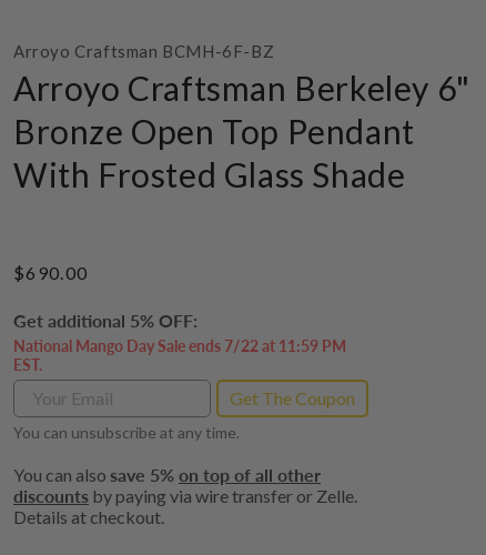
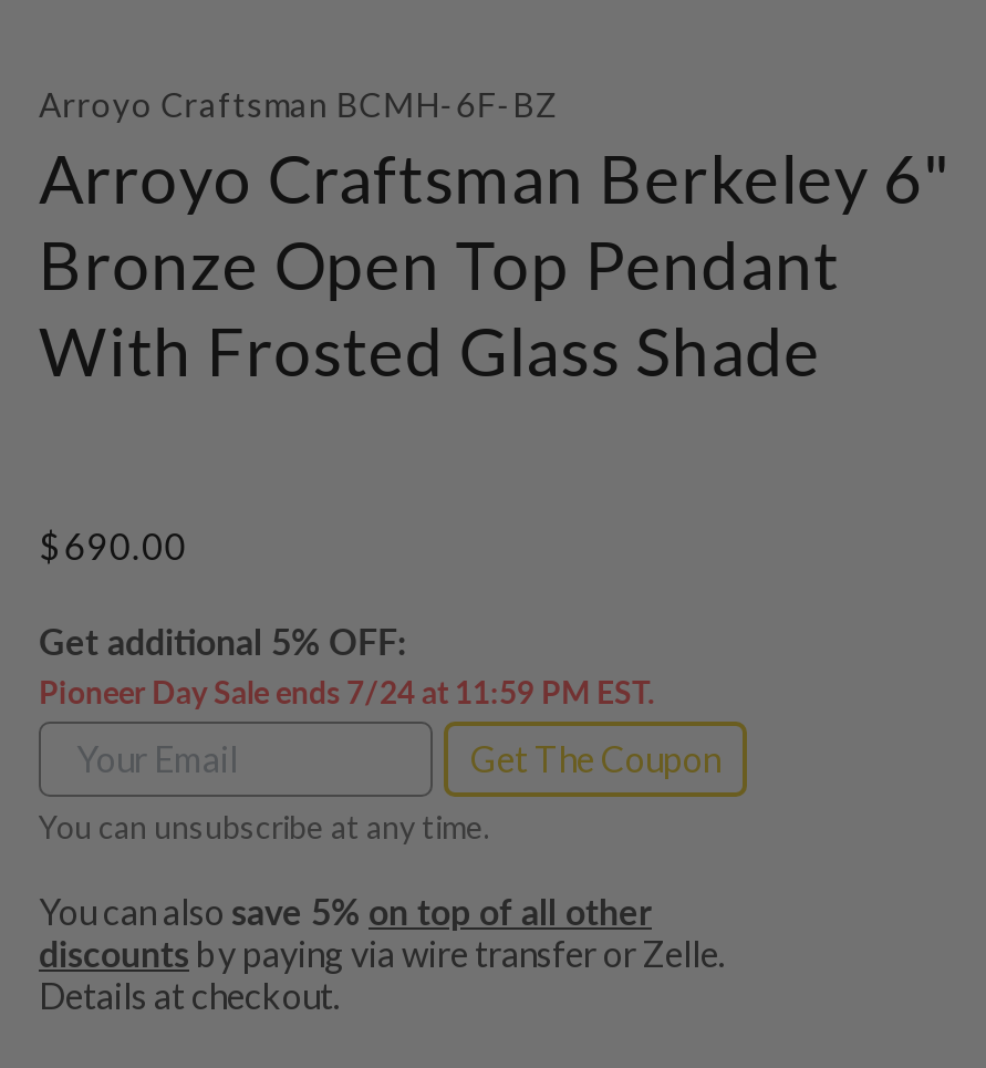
- National Mango Day Sale ends 7/22 at 11:59 PM
- EST.
+ Pioneer Day Sale ends 7/24 at 11:59 PM EST.
